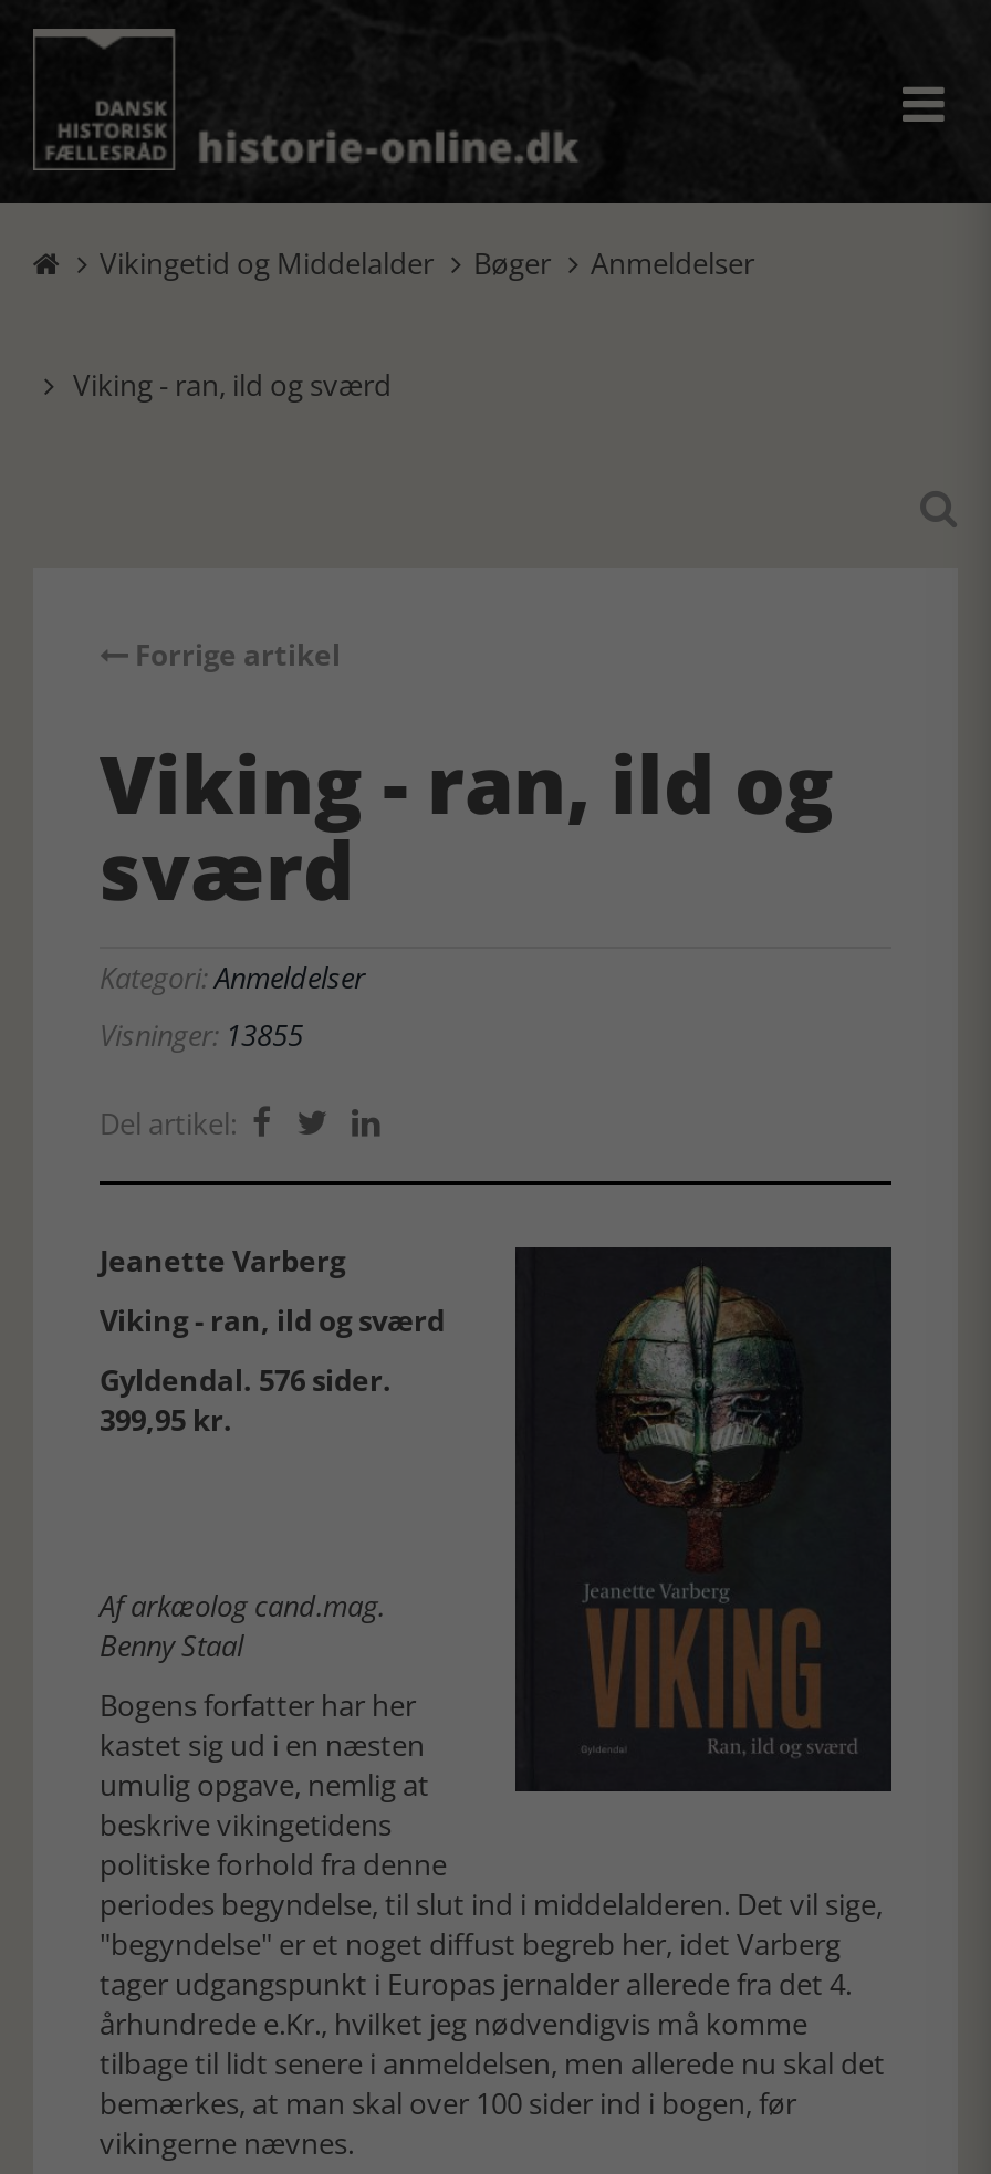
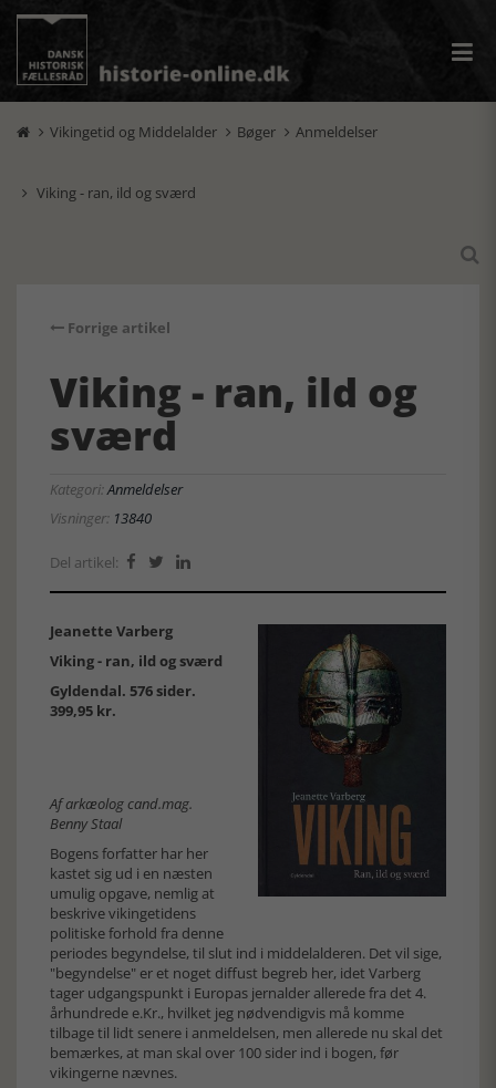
- Visninger: 13855
+ Visninger: 13840
